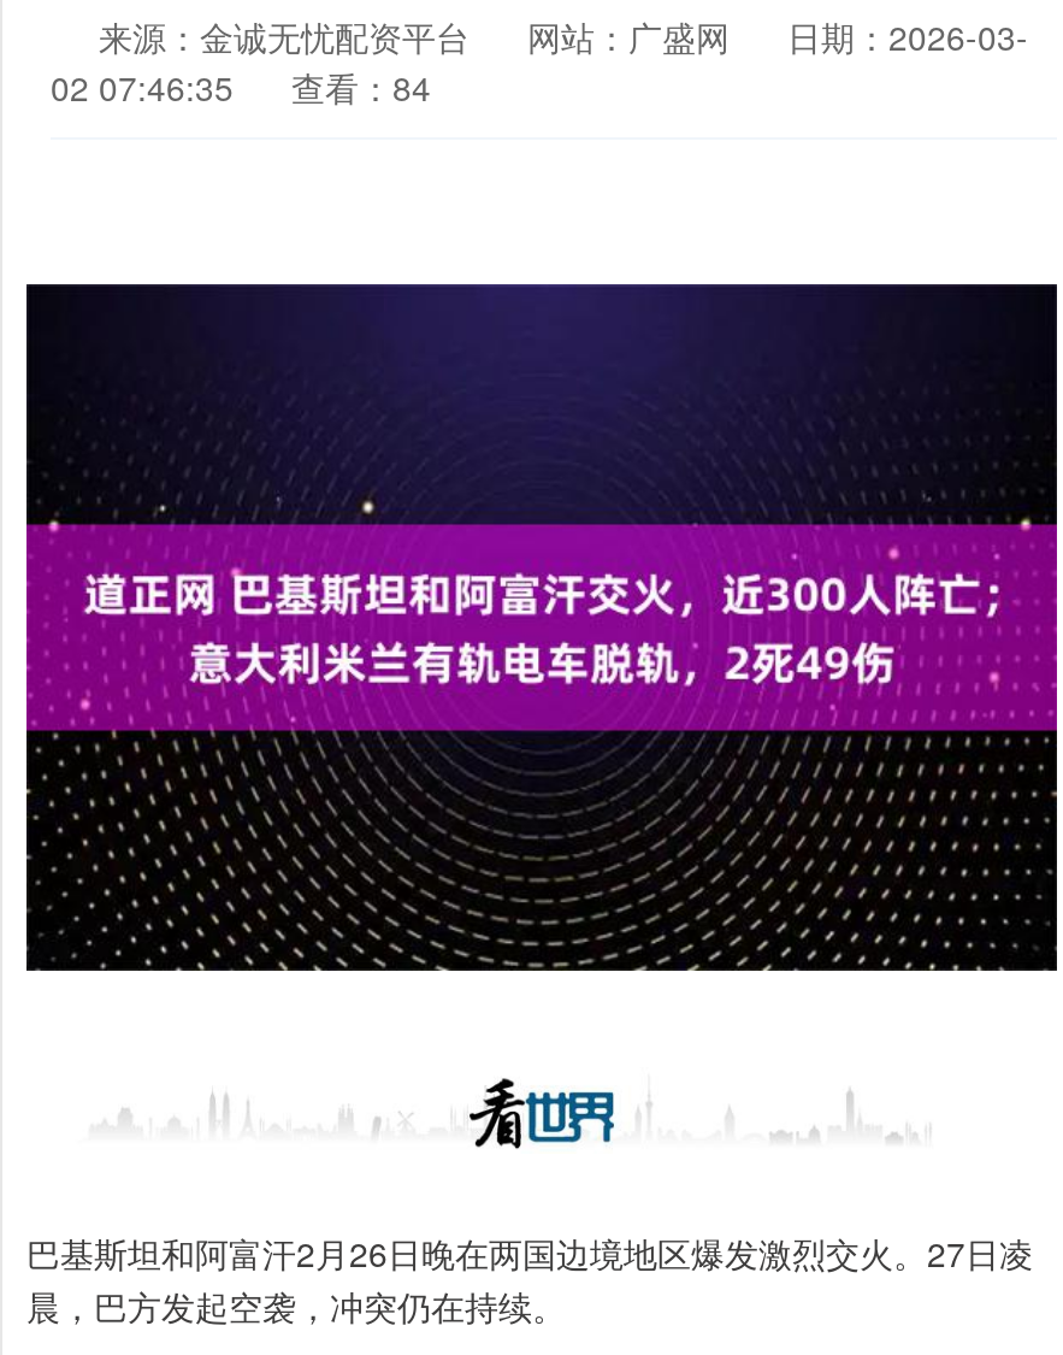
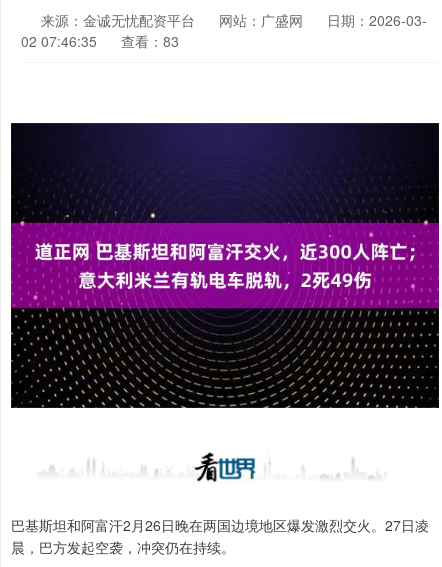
- 02 07:46:35 查看：84
+ 02 07:46:35 查看：83
